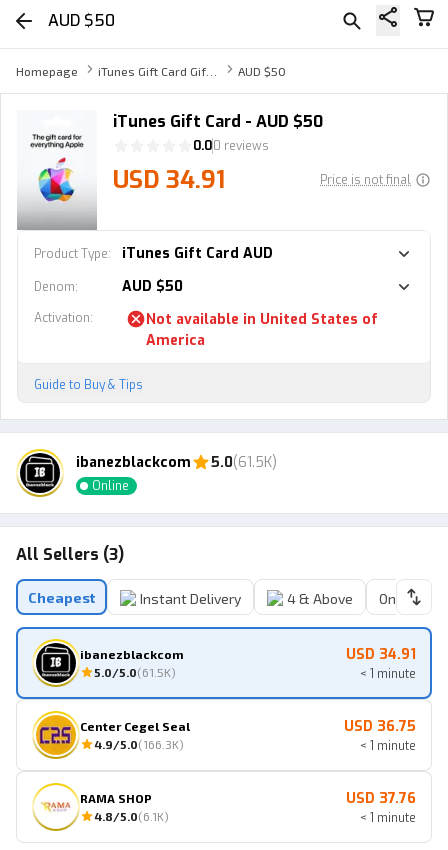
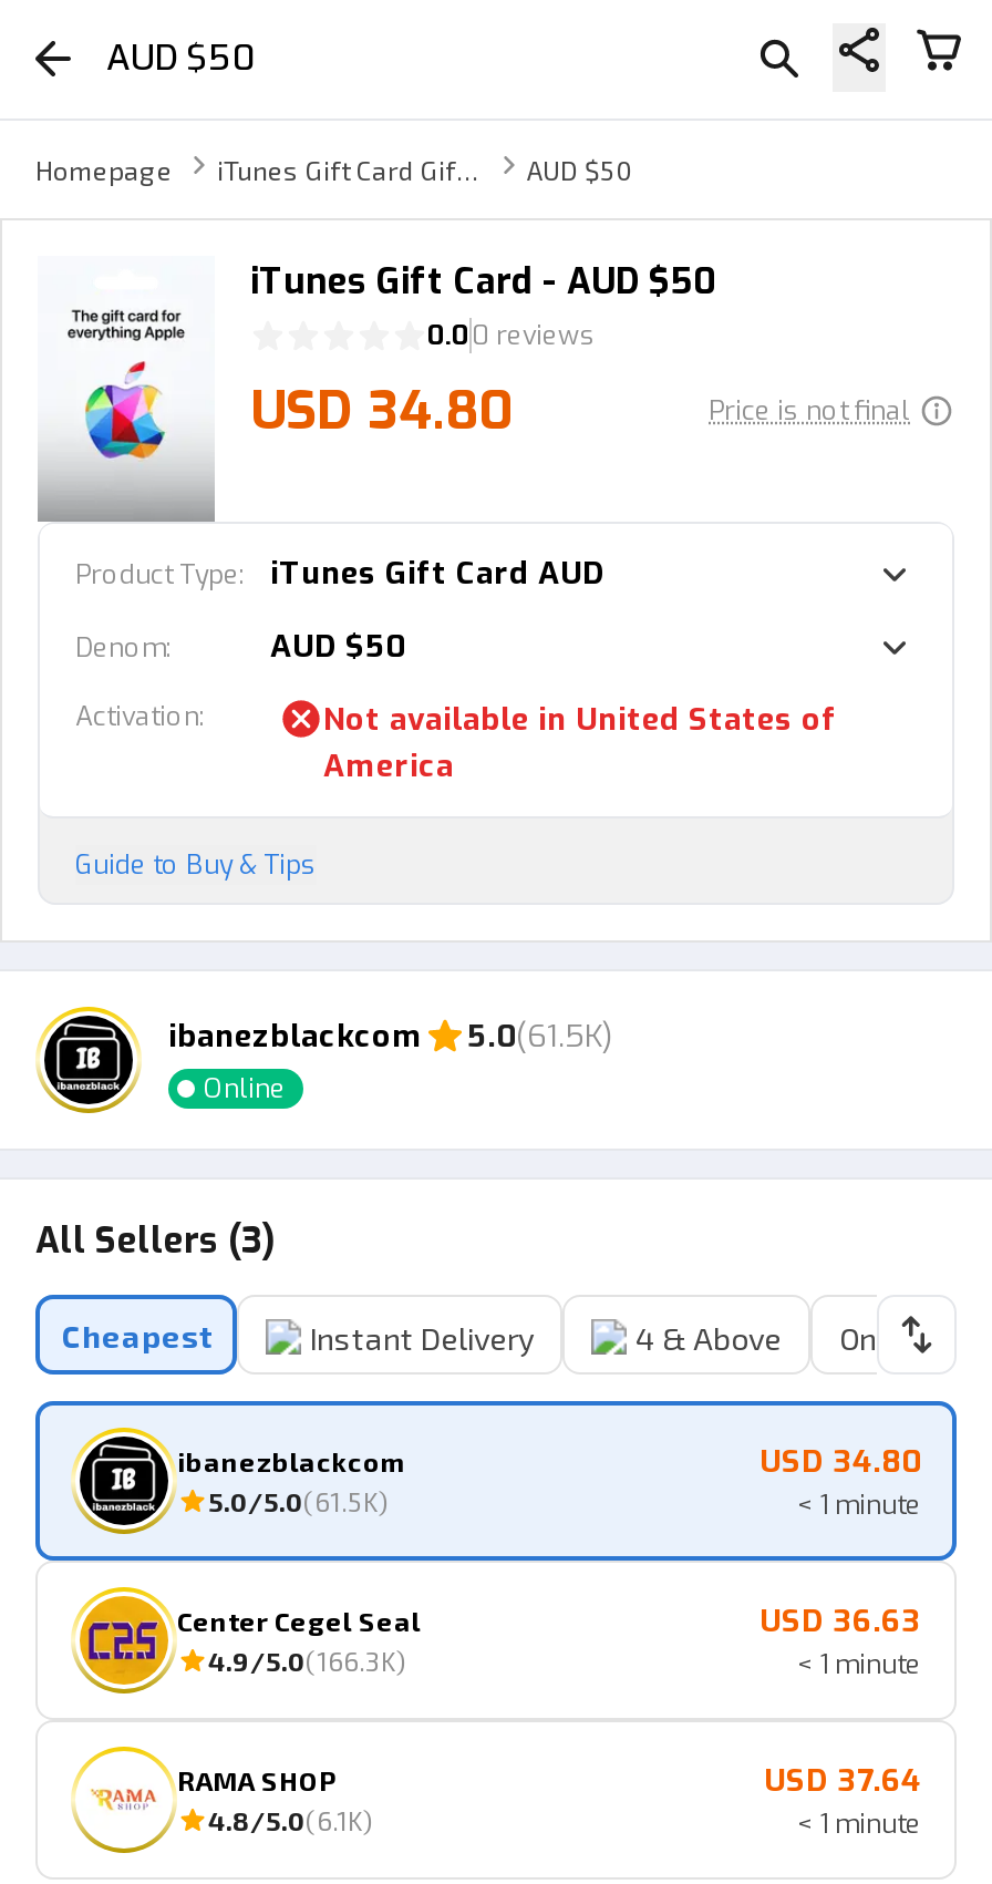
- USD 34.91
+ USD 34.80

- USD 34.91
+ USD 34.80

- USD 36.75
+ USD 36.63

- USD 37.76
+ USD 37.64
